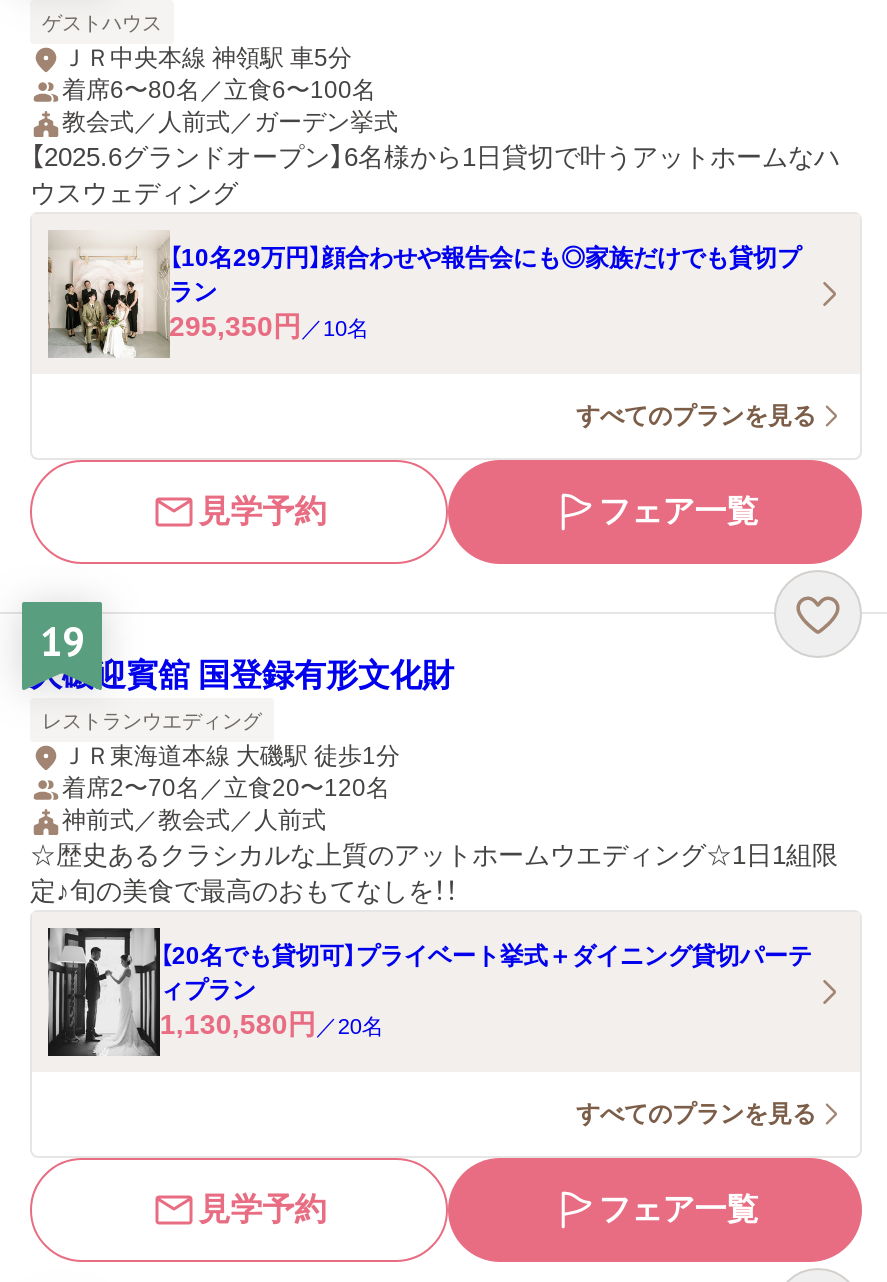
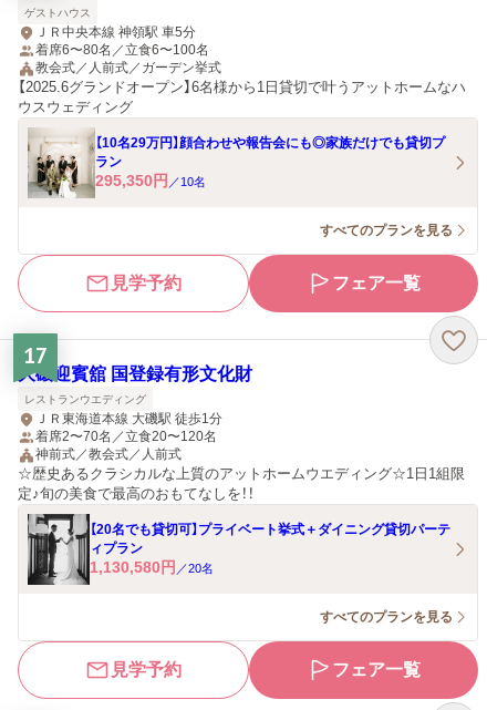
- 19
+ 17
